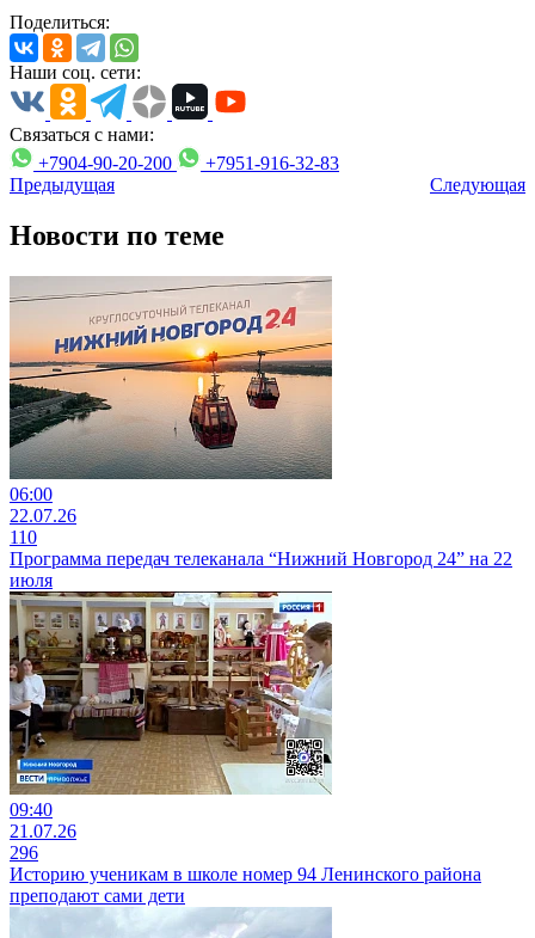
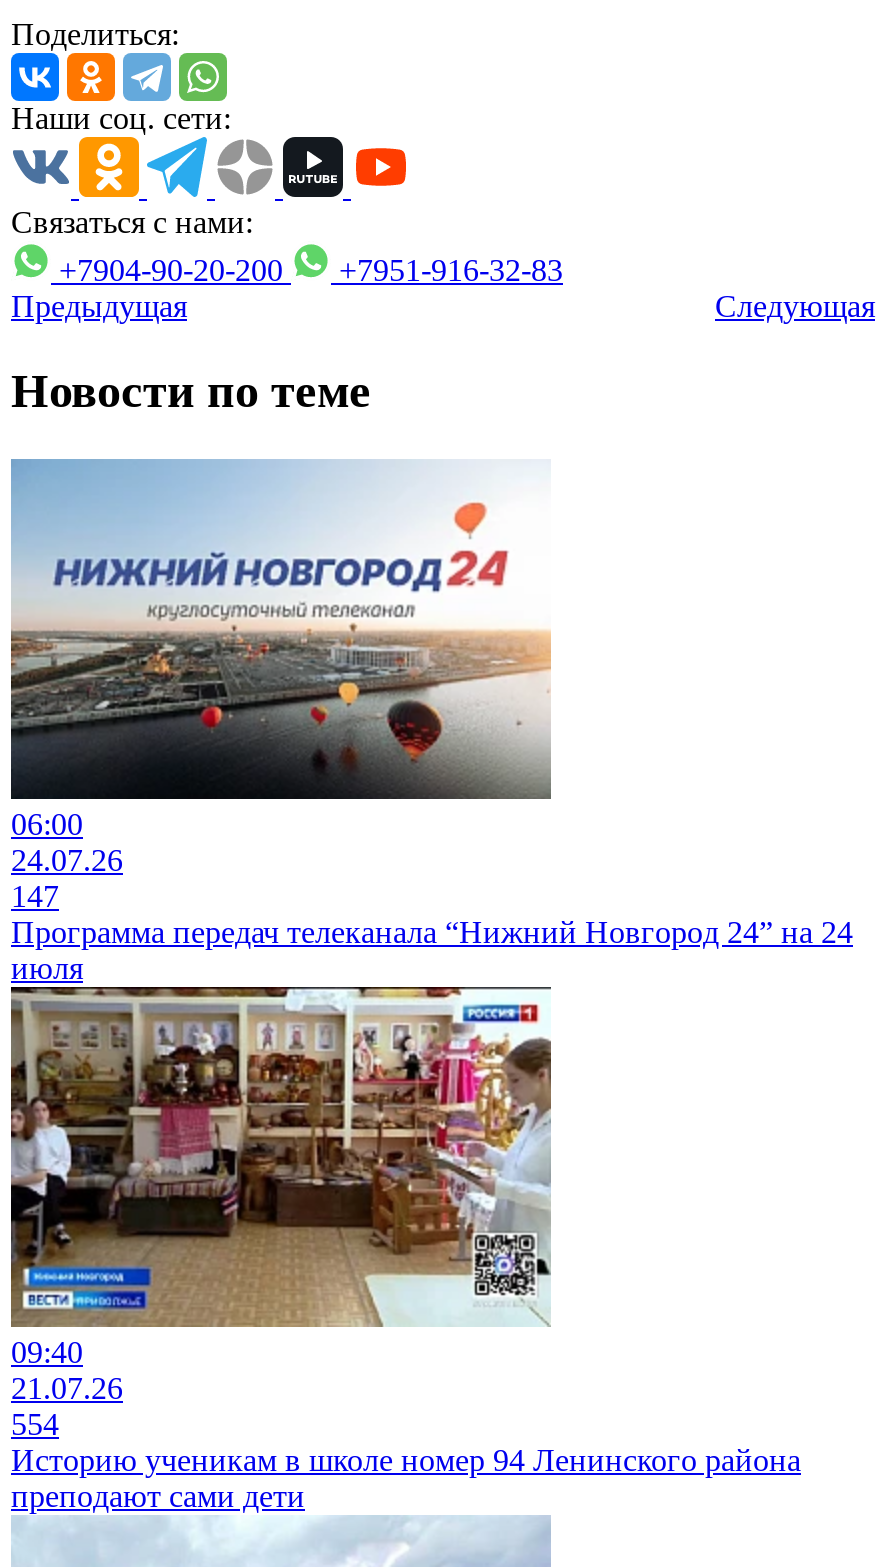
- [image]
- 22.07.26
+ [image]
+ 24.07.26

- 110
+ 147

- Программа передач телеканала “Нижний Новгород 24” на 22
+ Программа передач телеканала “Нижний Новгород 24” на 24

- 296
+ 554
